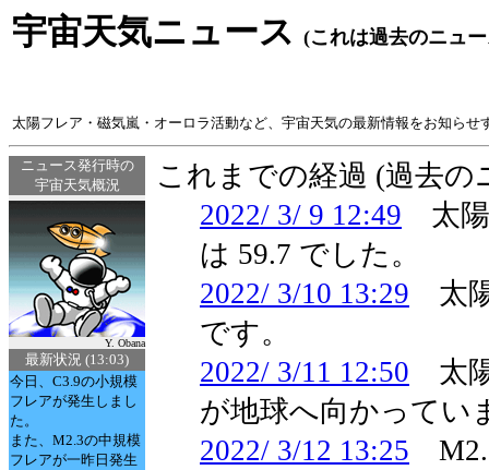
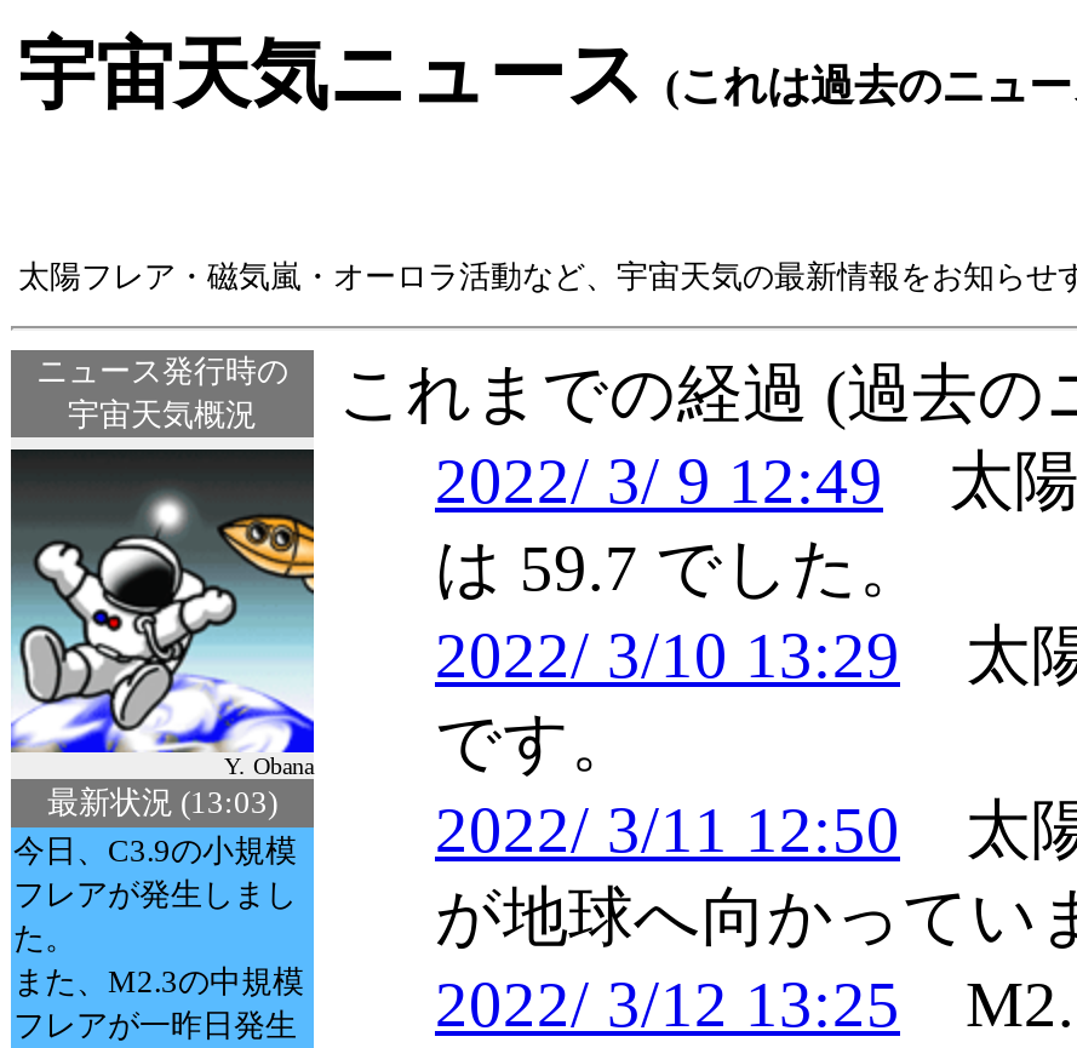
- [image]
+ [image]
